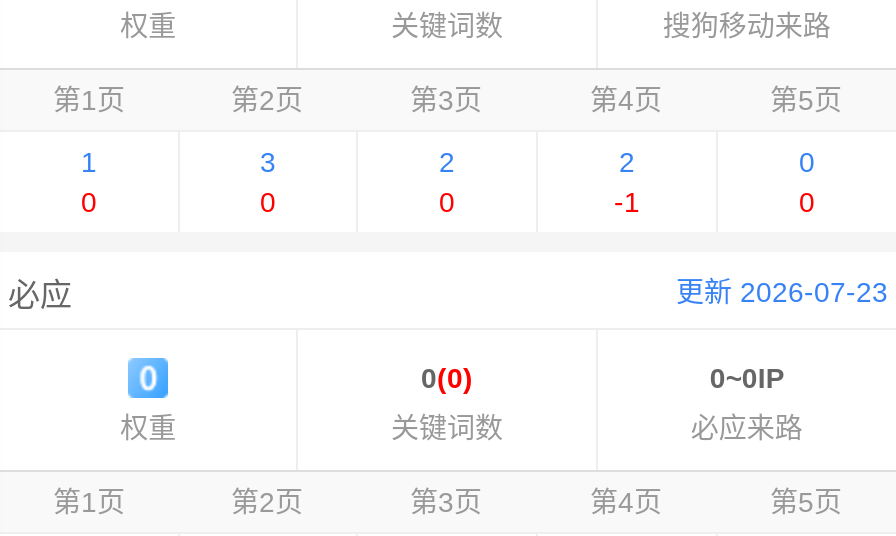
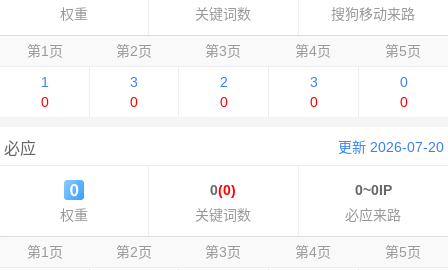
- 2
+ 3

- -1
+ 0

- 更新 2026-07-23
+ 更新 2026-07-20
